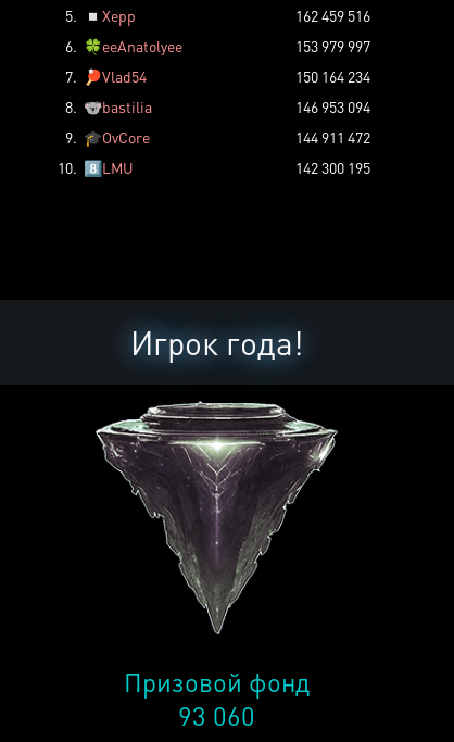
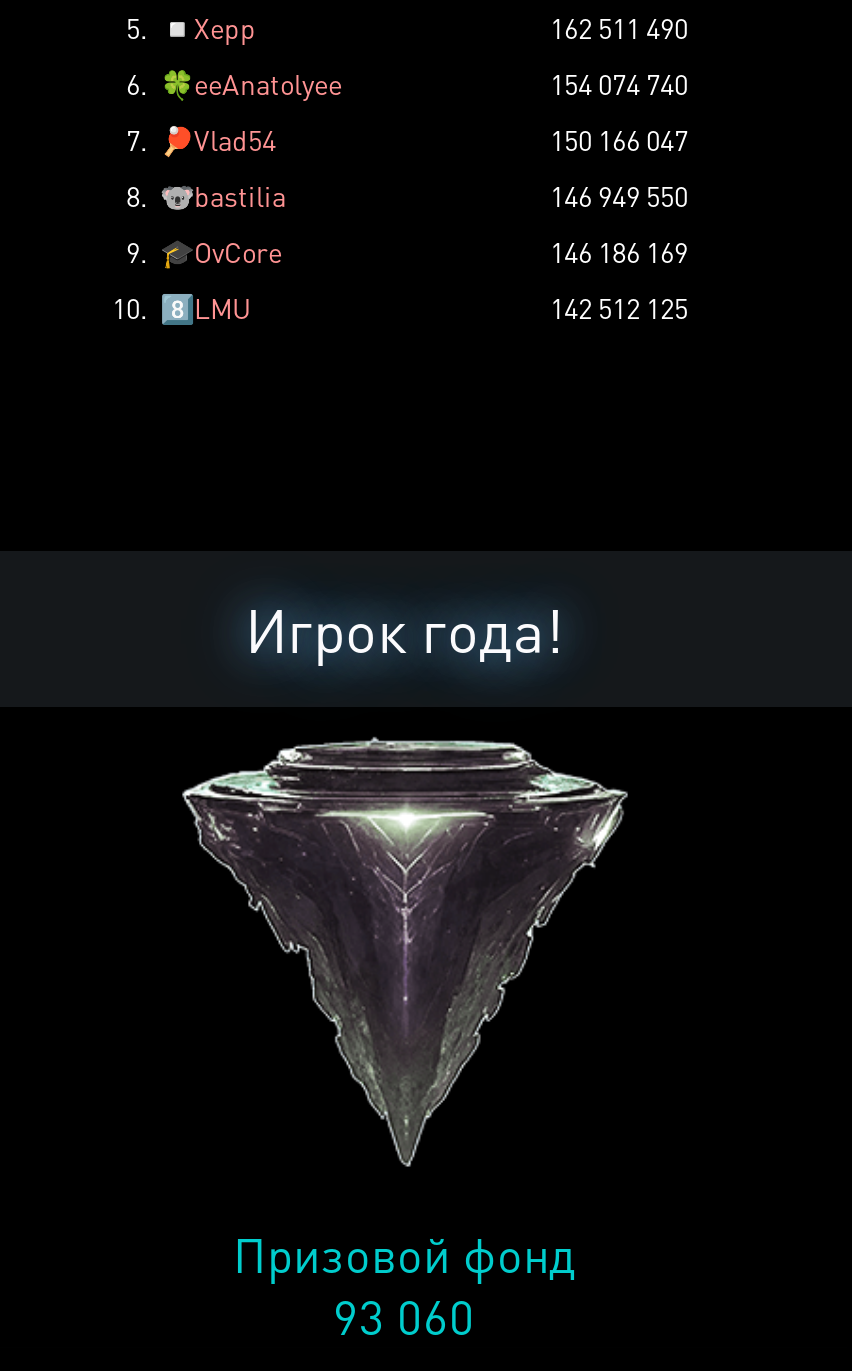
- 162 459 516
+ 162 511 490

- 153 979 997
+ 154 074 740

- 150 164 234
+ 150 166 047

- 146 953 094
+ 146 949 550

- 144 911 472
+ 146 186 169

- 142 300 195
+ 142 512 125
